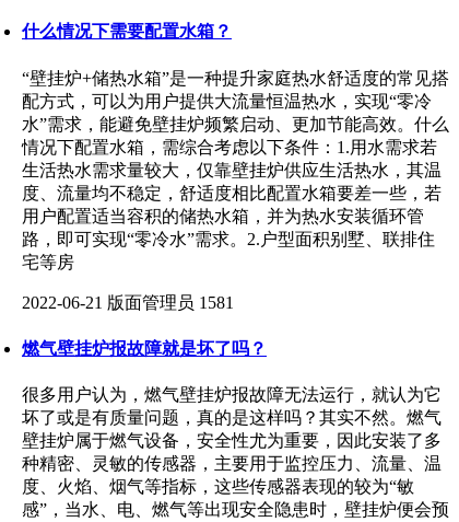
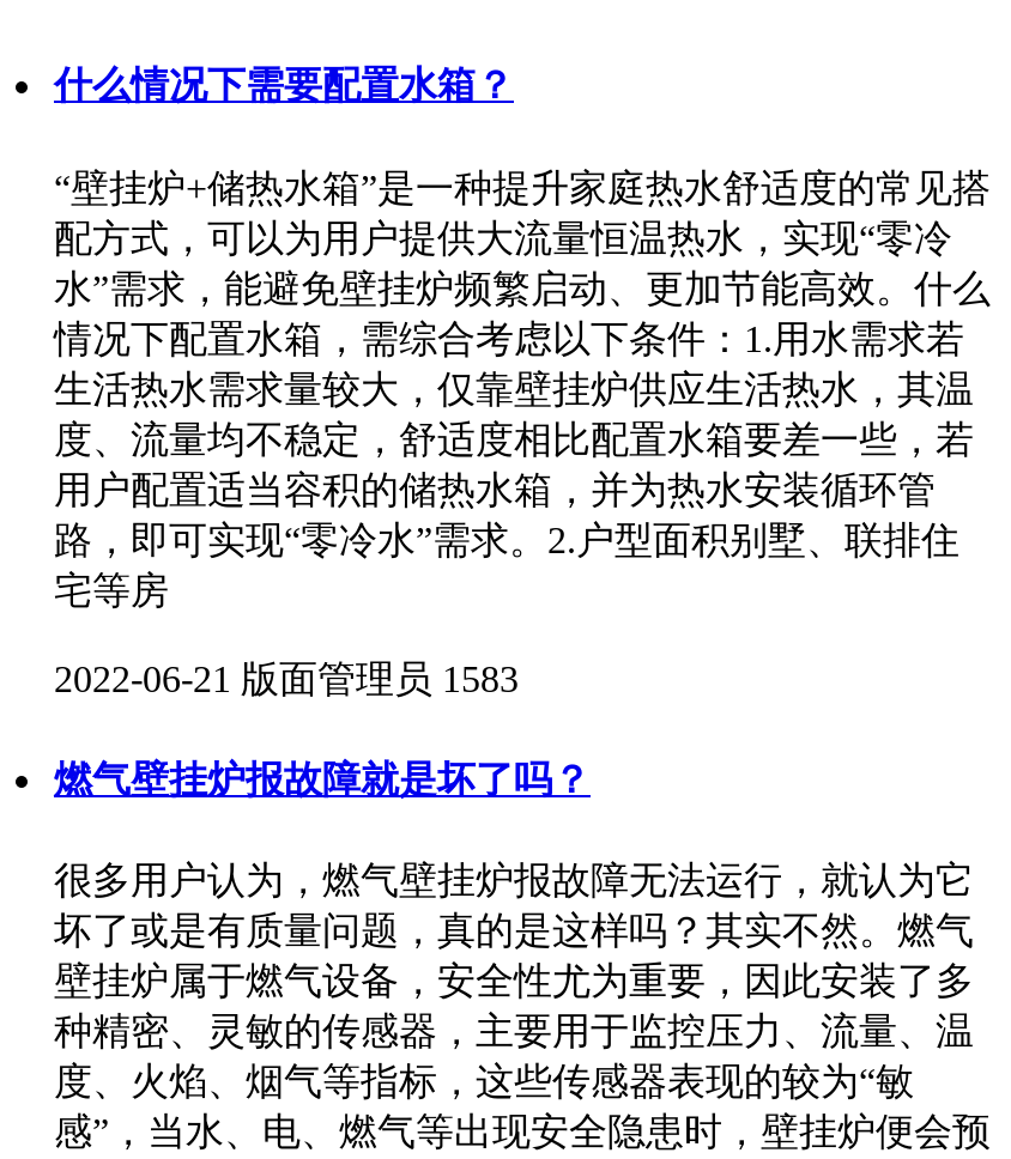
- 2022-06-21 版面管理员 1581
+ 2022-06-21 版面管理员 1583
